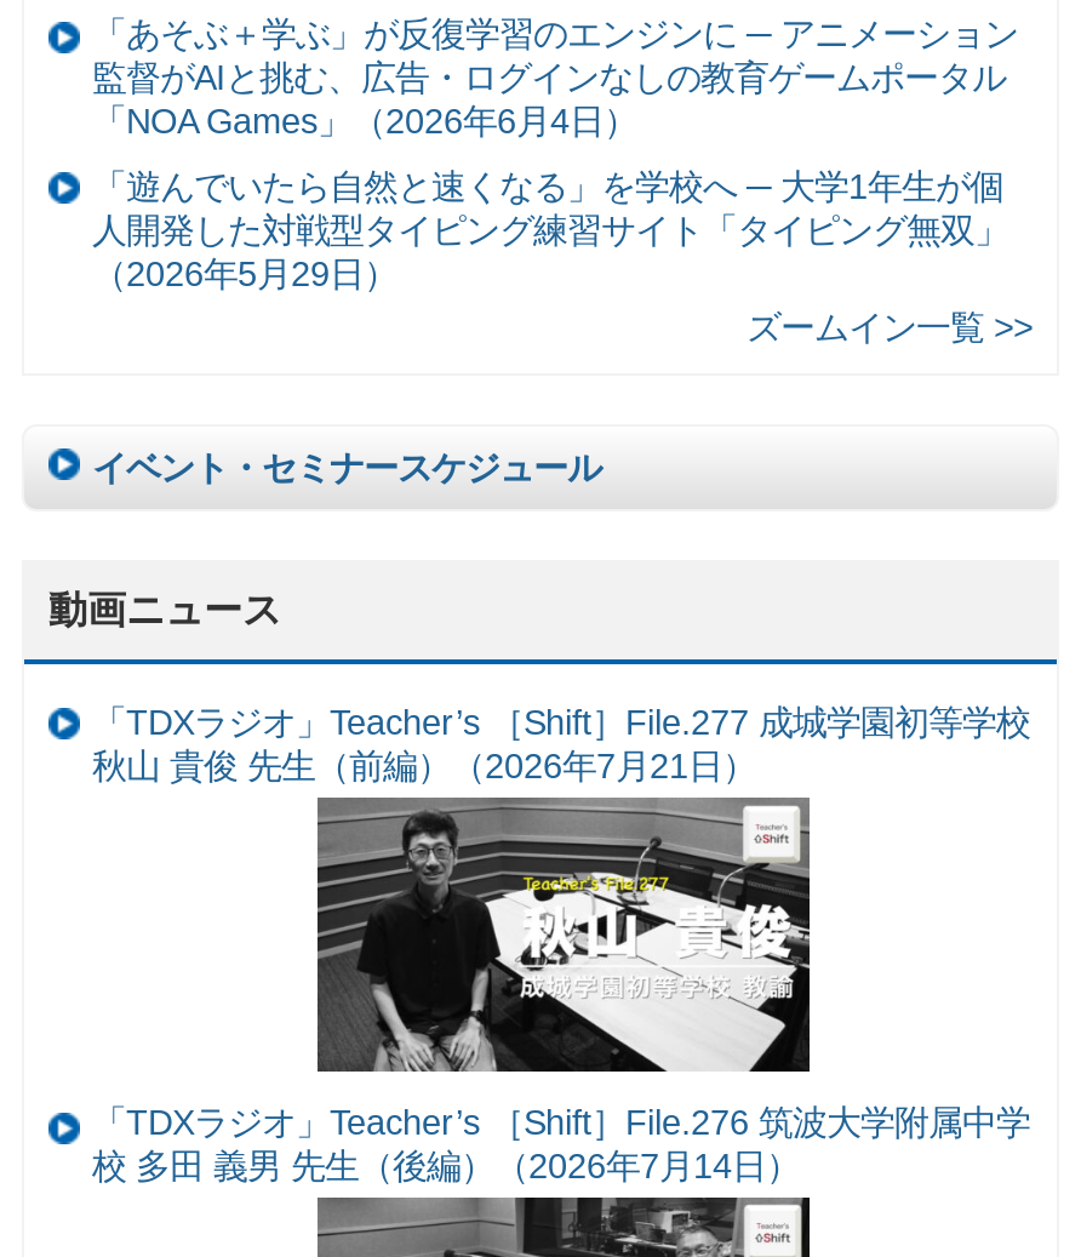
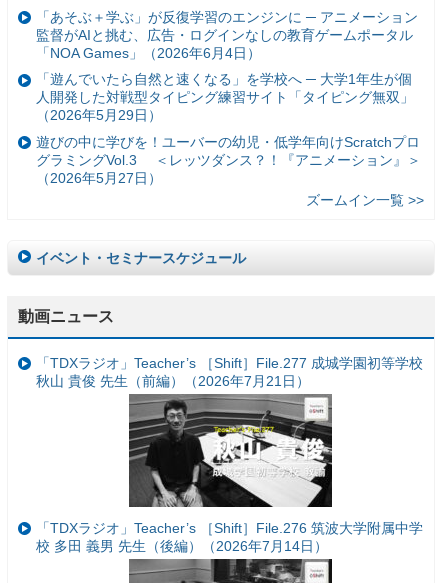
+ 遊びの中に学びを！ユーバーの幼児・低学年向けScratchプロ
+ グラミングVol.3 ＜レッツダンス？！『アニメーション』＞
+ （2026年5月27日）
